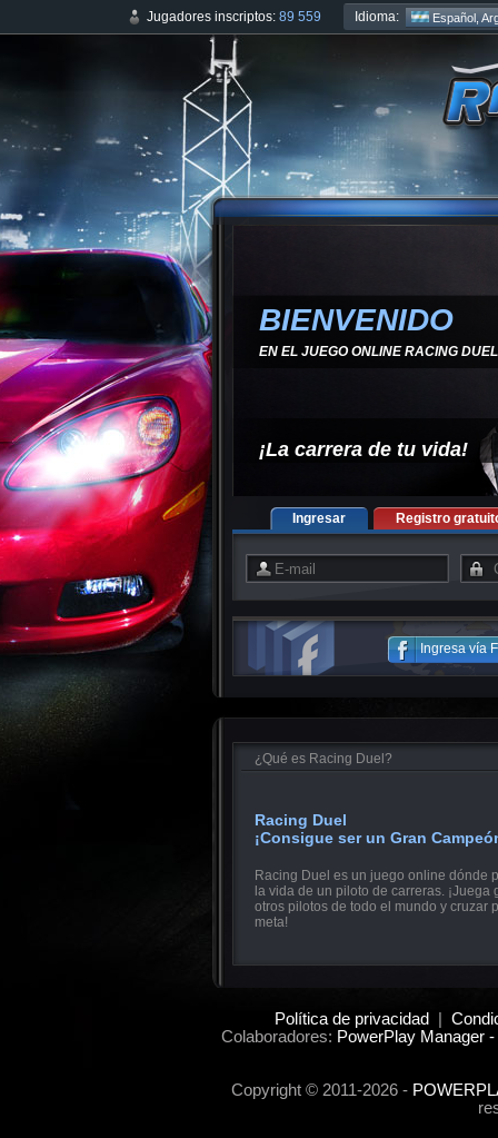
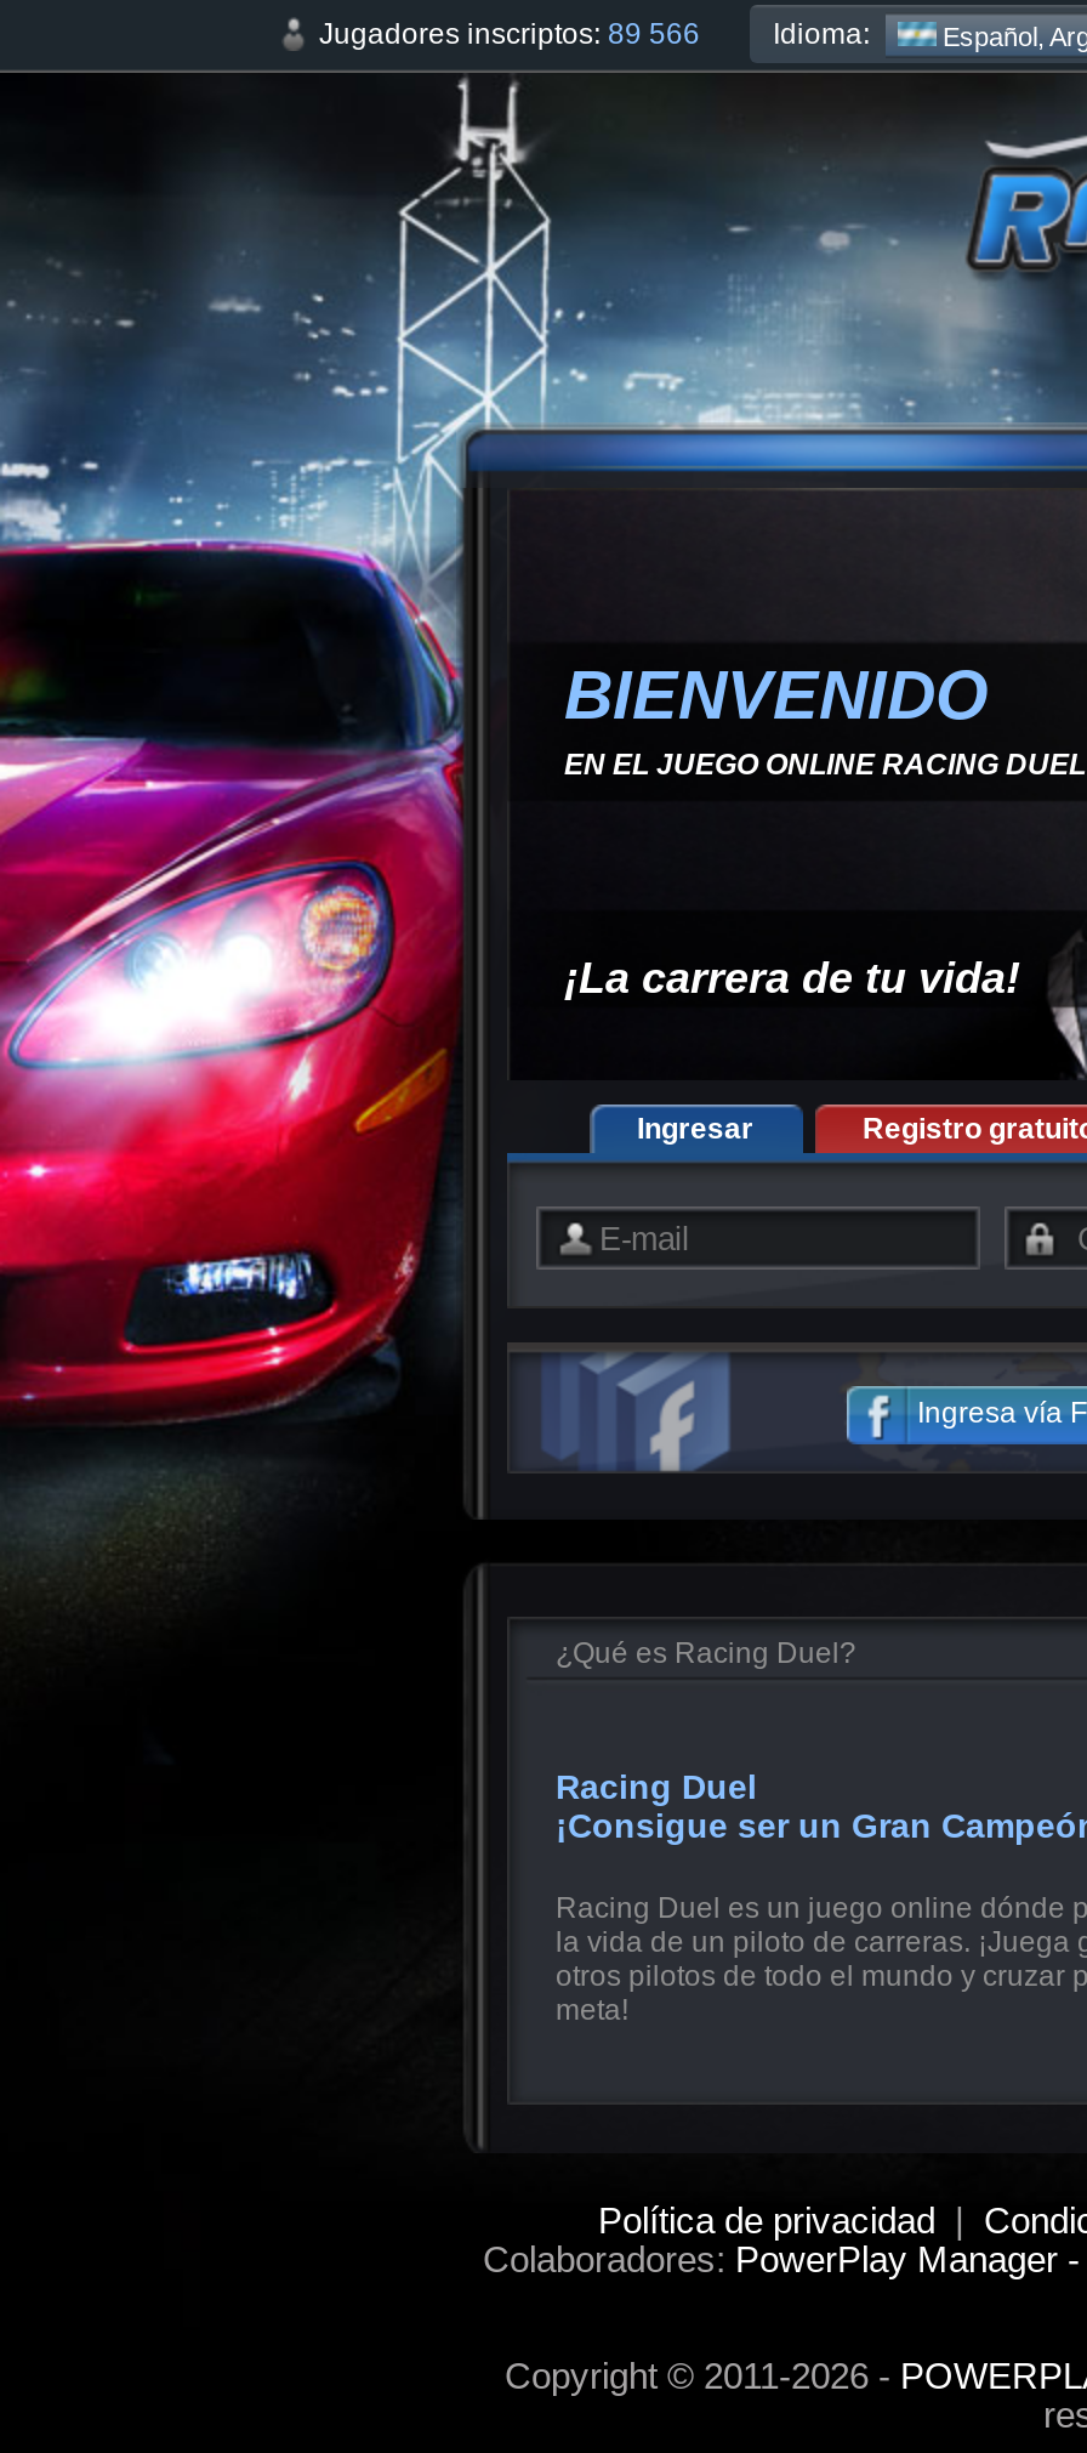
- Jugadores inscriptos: 89 559
+ Jugadores inscriptos: 89 566
